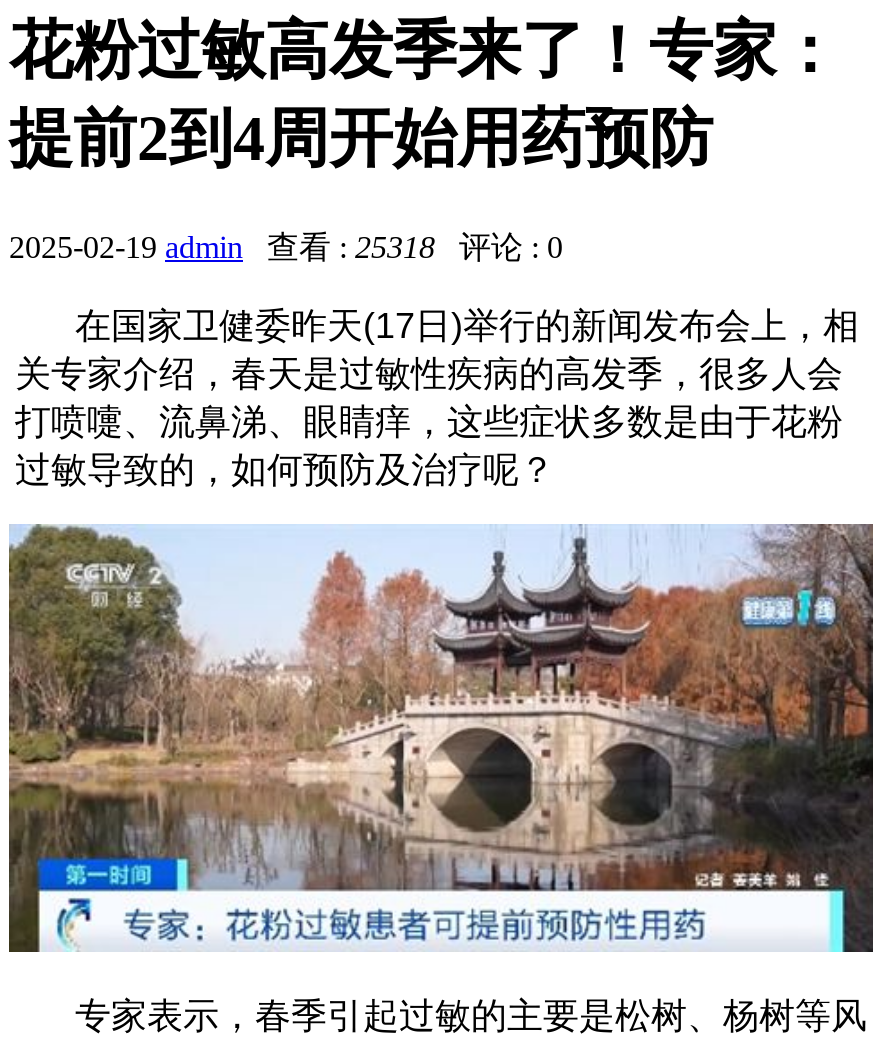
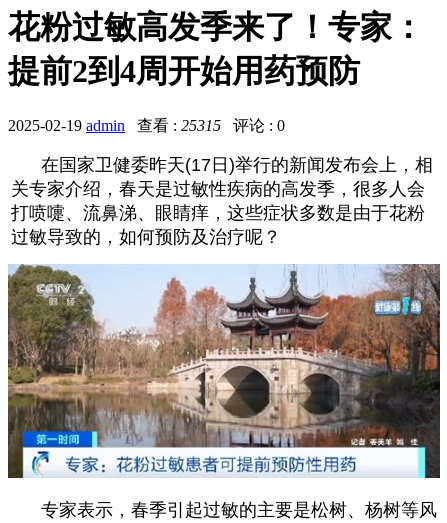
- 2025-02-19 admin查看 : 25318评论 : 0
+ 2025-02-19 admin查看 : 25315评论 : 0
